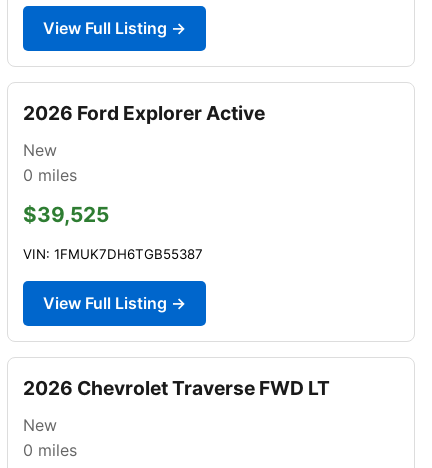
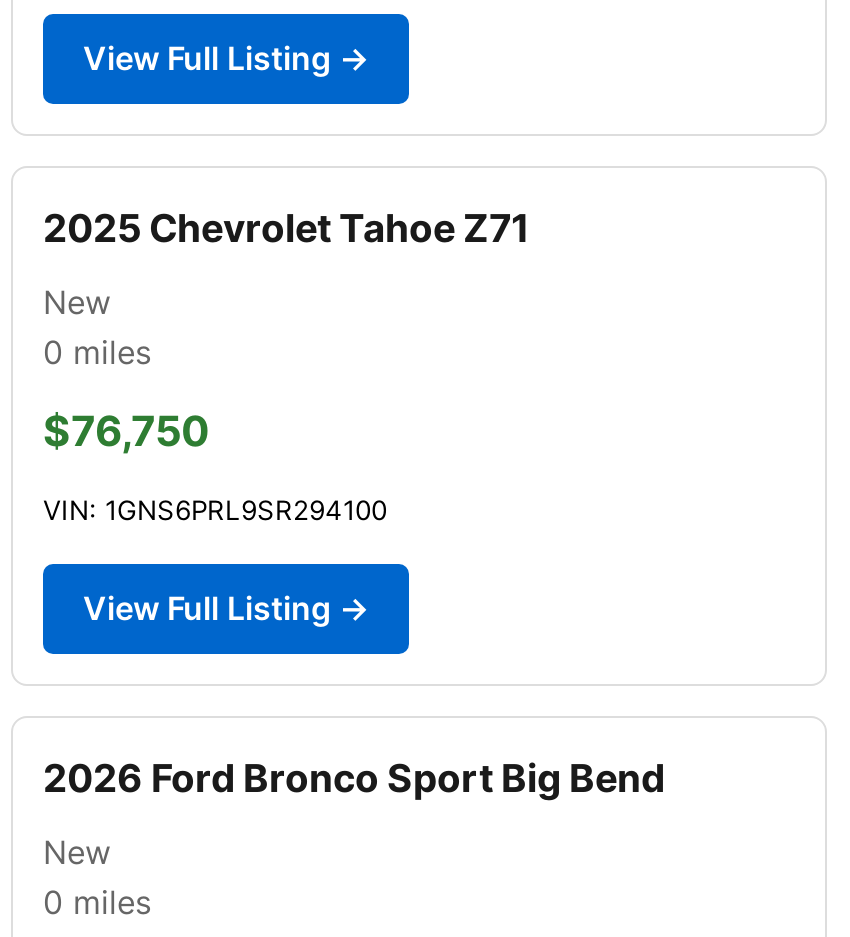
- 2026 Ford Explorer Active
+ 2025 Chevrolet Tahoe Z71

- $39,525
+ $76,750

- VIN: 1FMUK7DH6TGB55387
+ VIN: 1GNS6PRL9SR294100

- 2026 Chevrolet Traverse FWD LT
+ 2026 Ford Bronco Sport Big Bend
